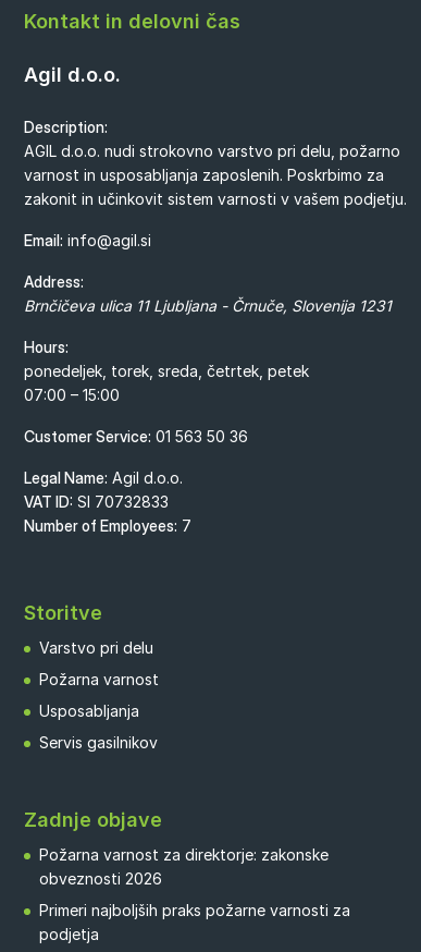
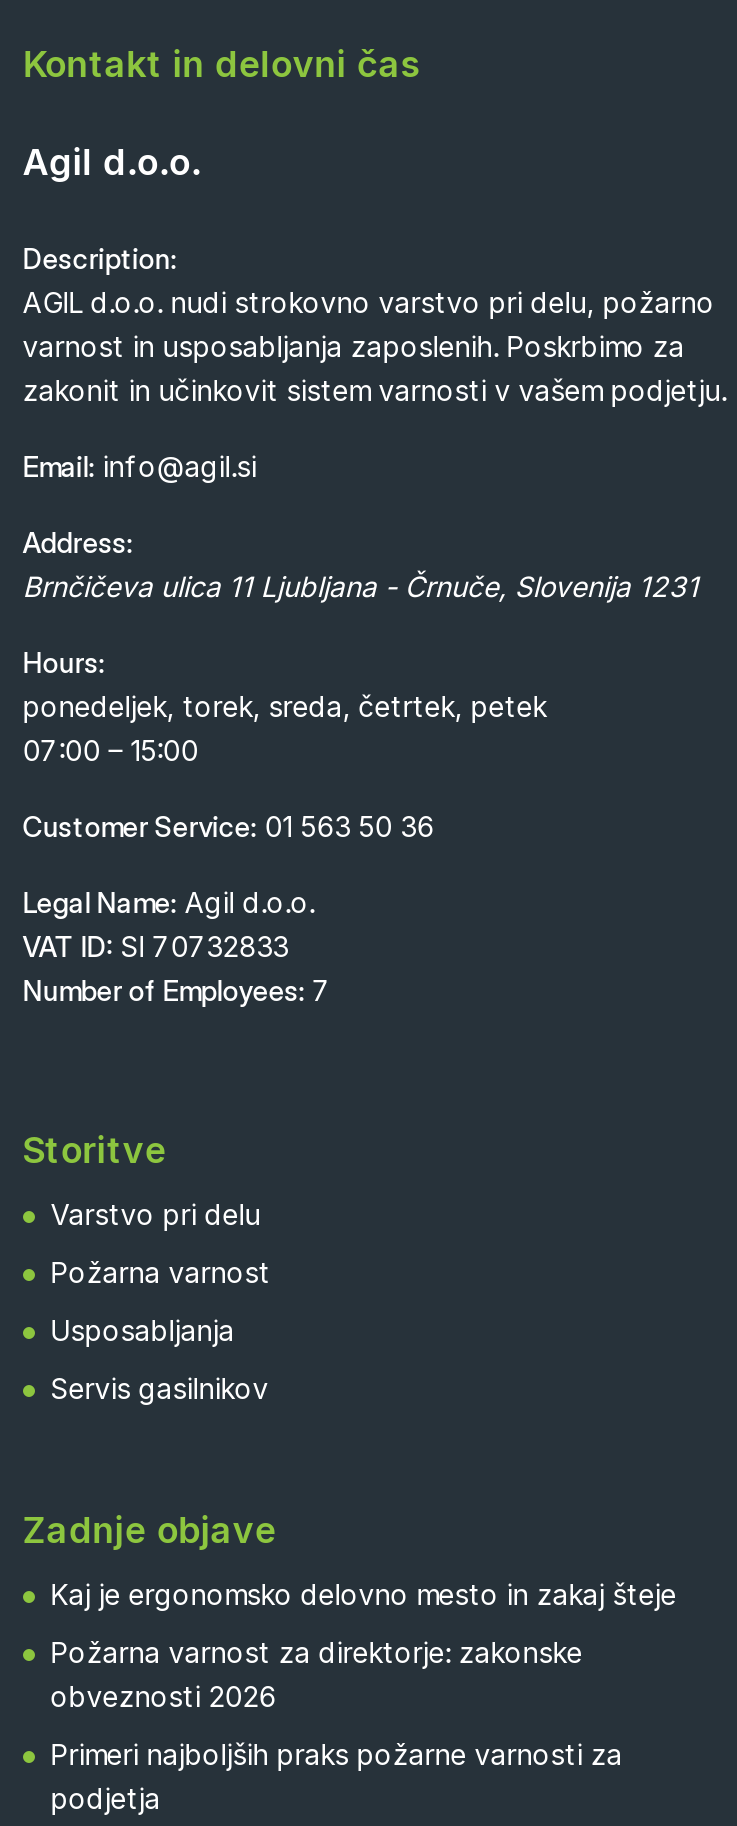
+ Kaj je ergonomsko delovno mesto in zakaj šteje
